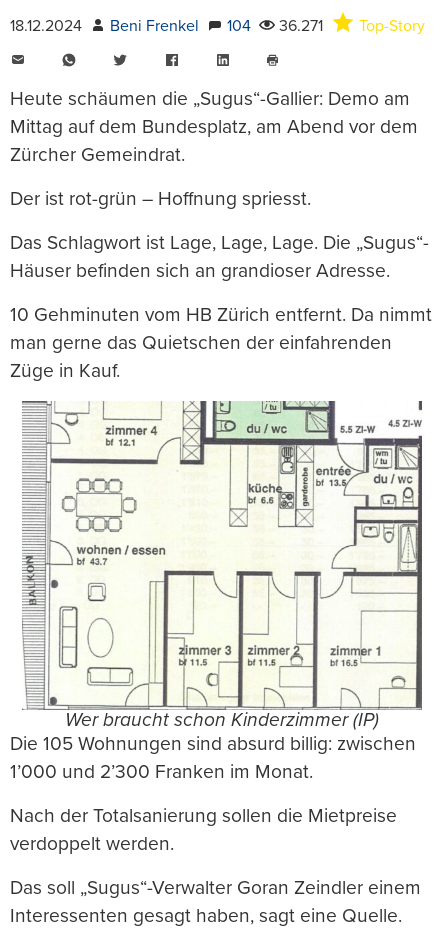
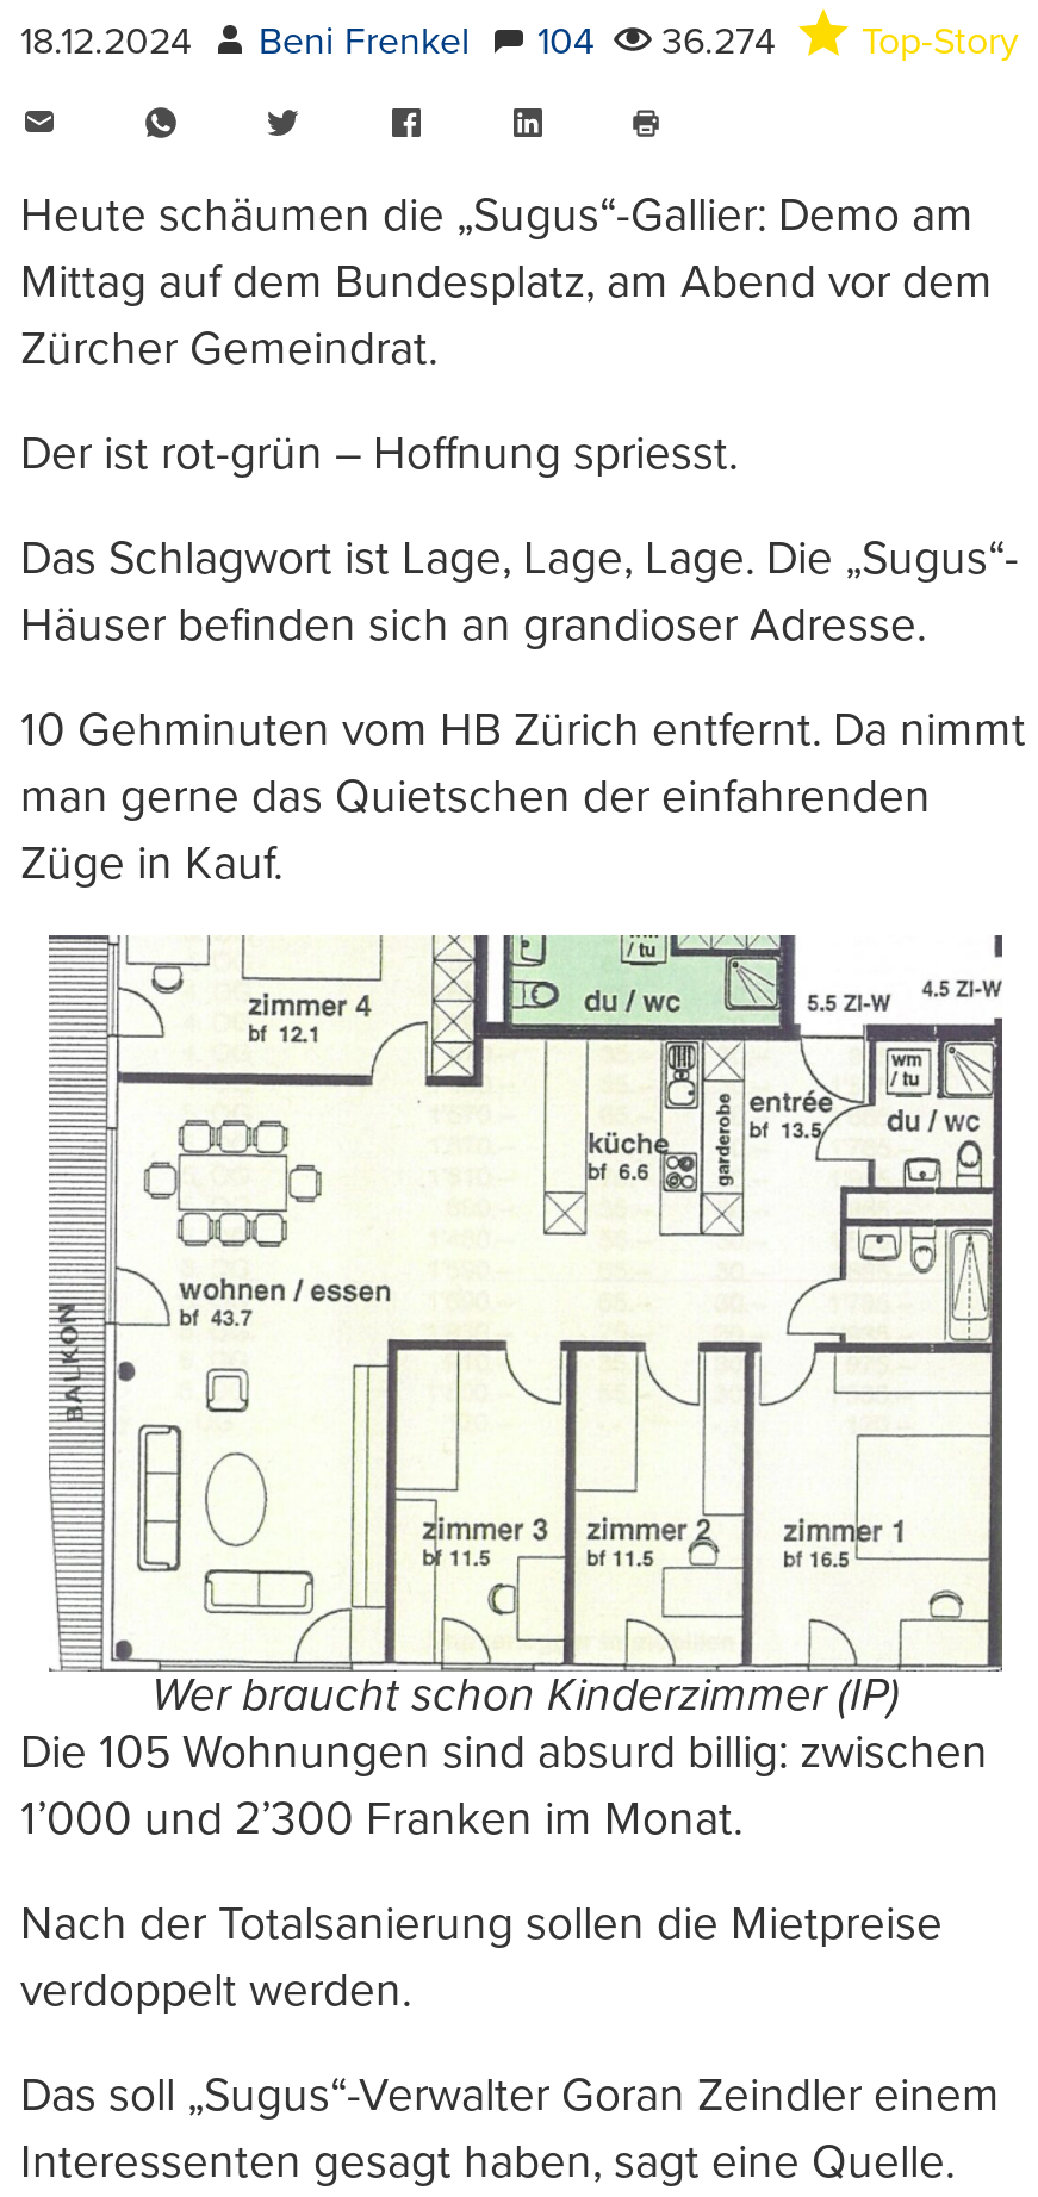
- 18.12.2024 Beni Frenkel 104 36.271 Top-Story
+ 18.12.2024 Beni Frenkel 104 36.274 Top-Story
